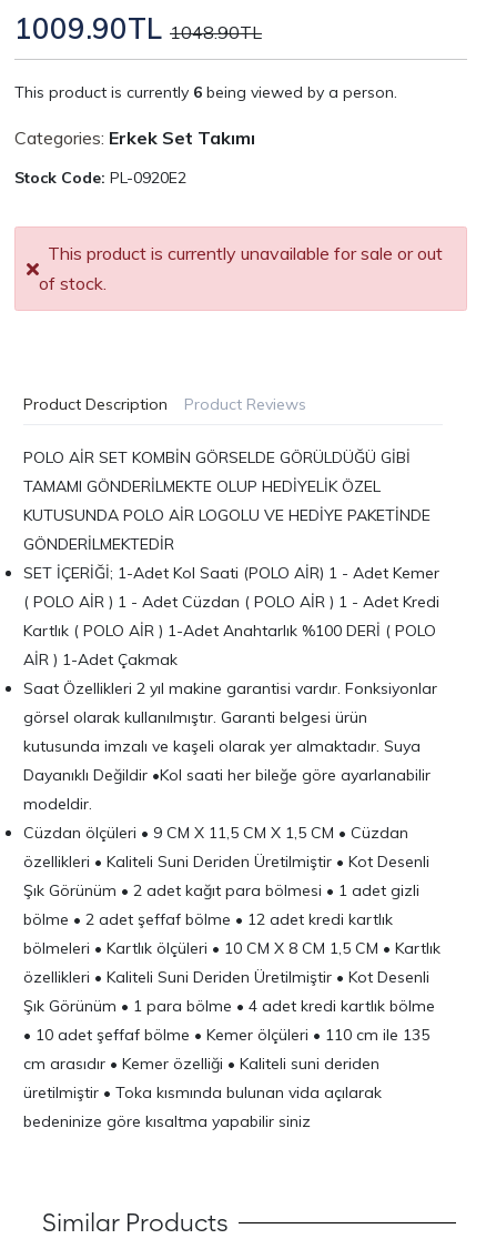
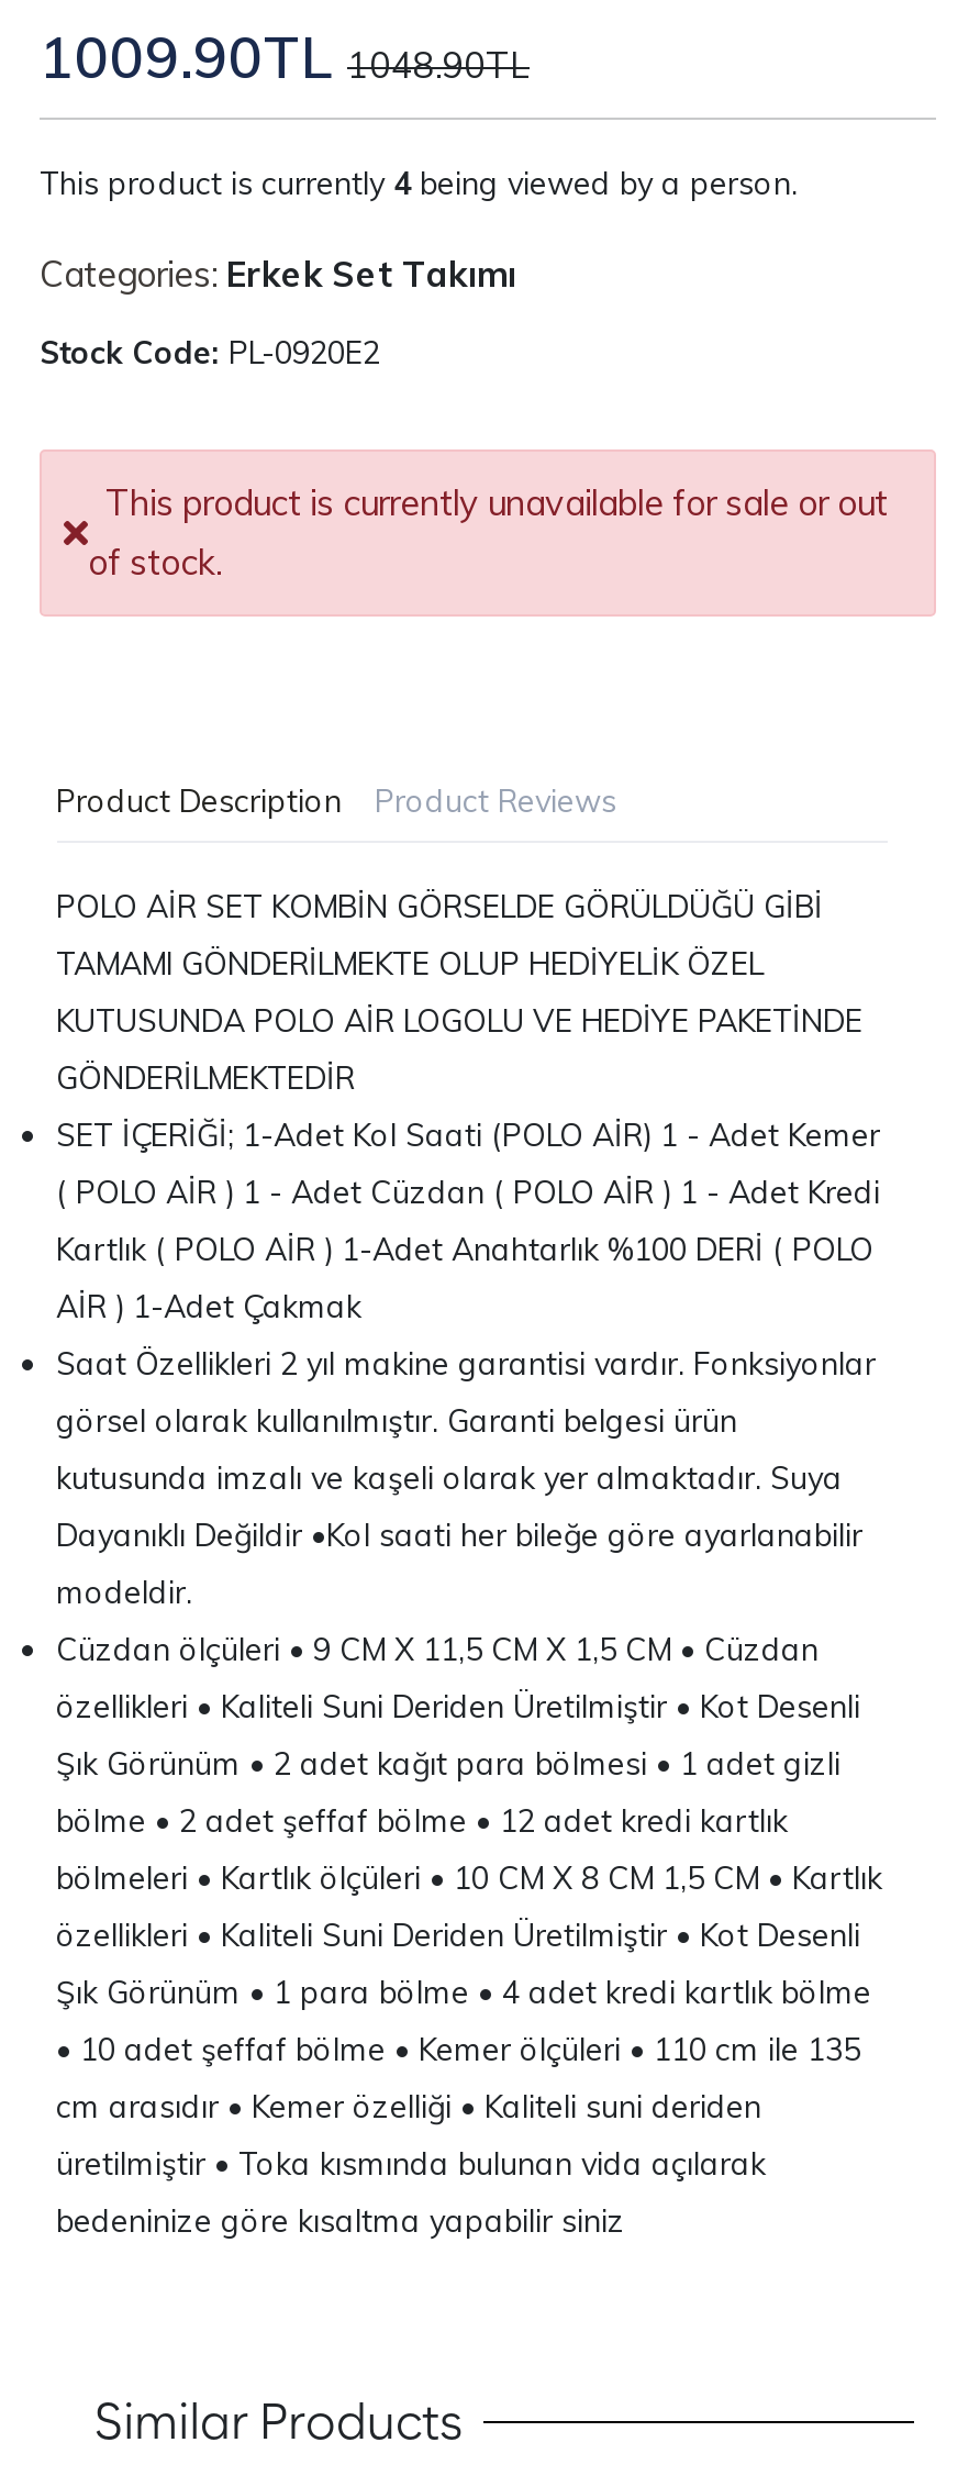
- This product is currently 6 being viewed by a person.
+ This product is currently 4 being viewed by a person.
